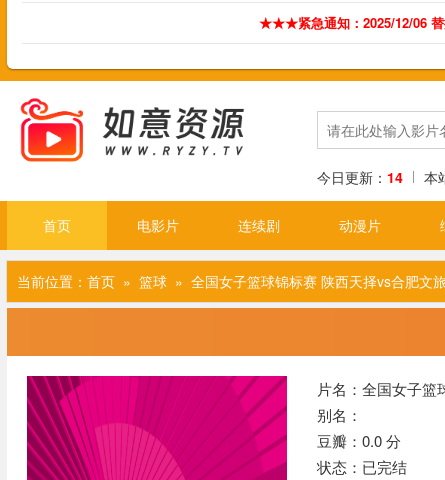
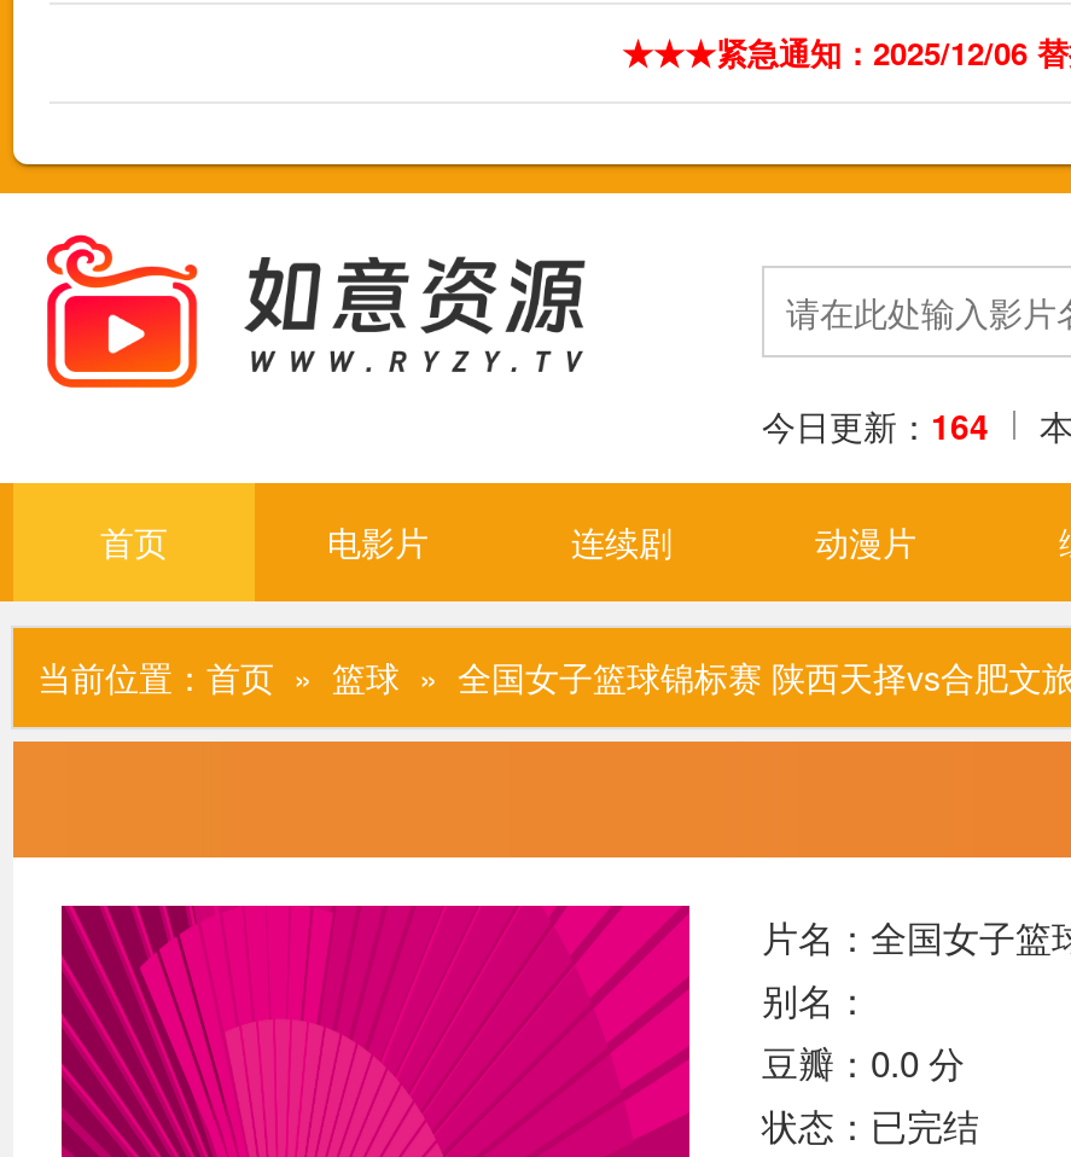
- 今日更新：14
+ 今日更新：164
